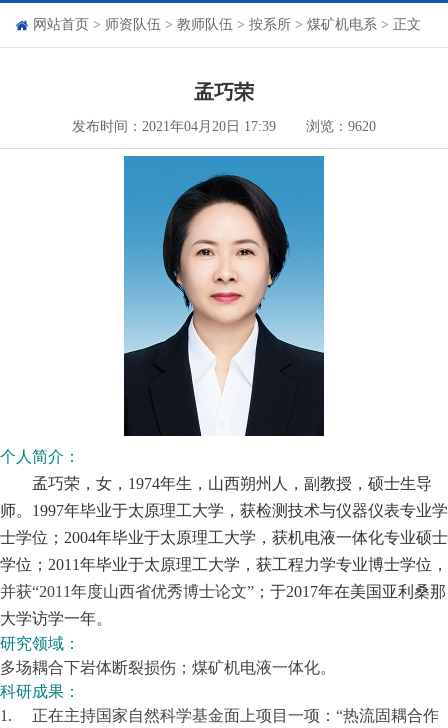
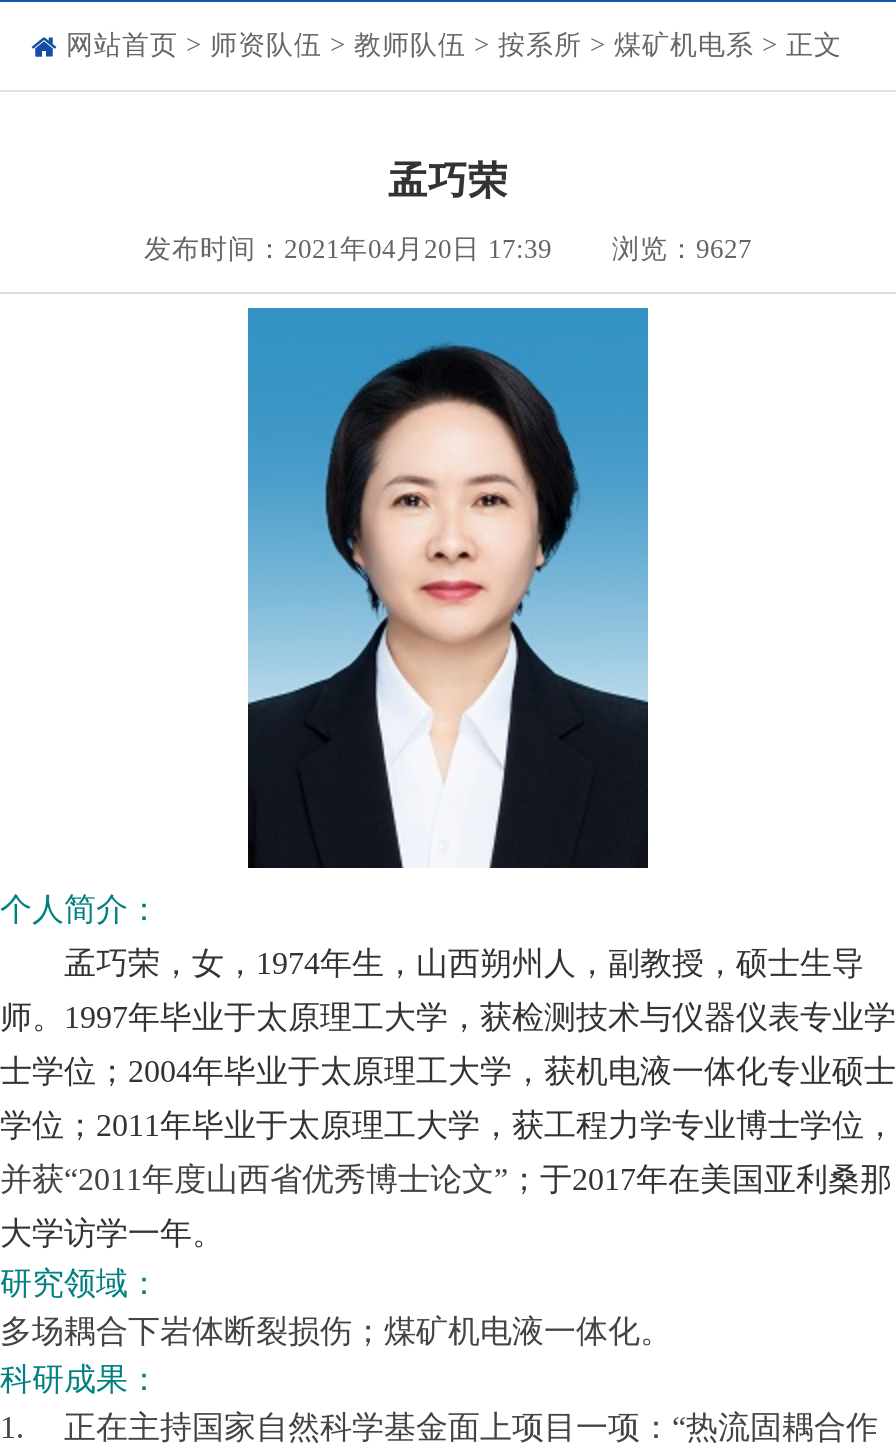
- 发布时间：2021年04月20日 17:39 浏览：9620
+ 发布时间：2021年04月20日 17:39 浏览：9627
